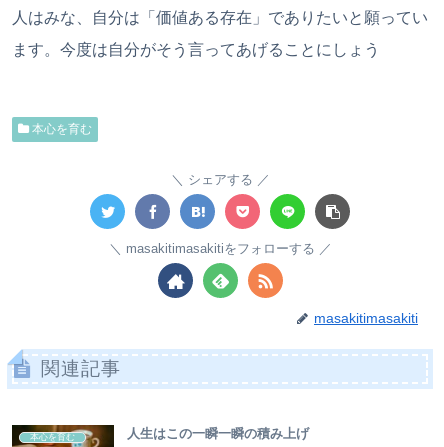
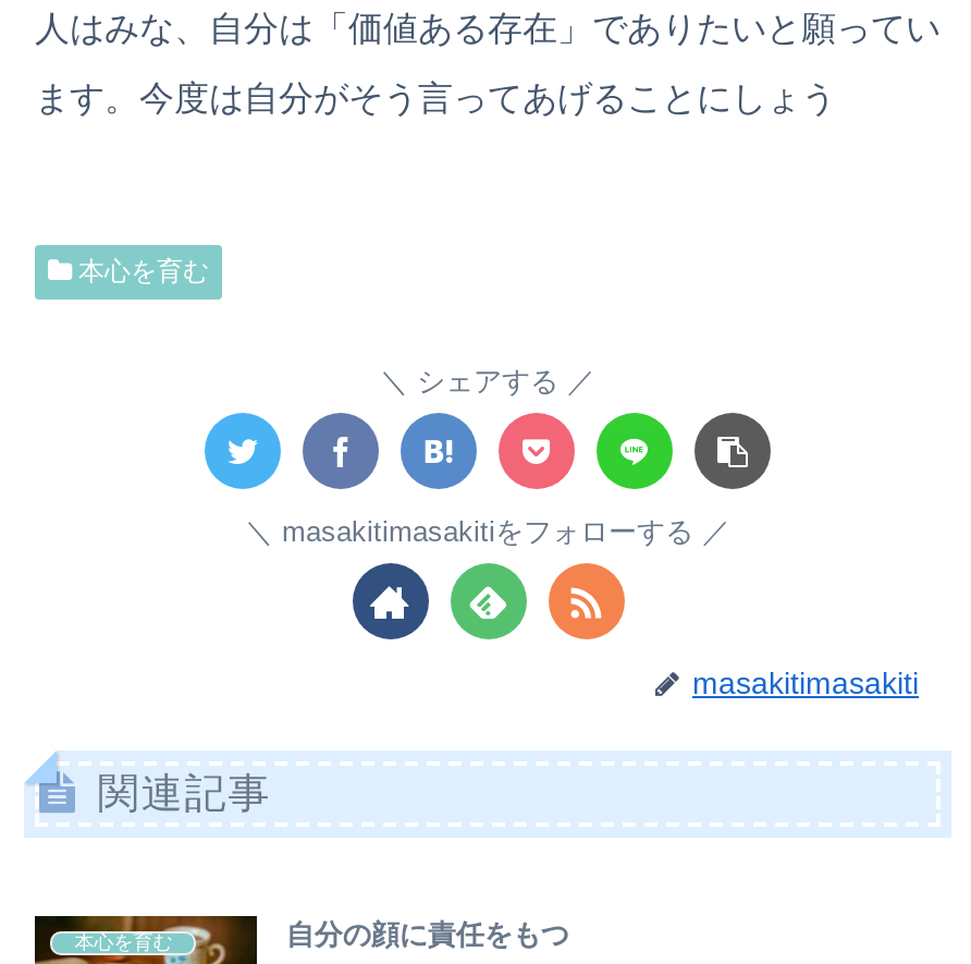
- 人生はこの一瞬一瞬の積み上げ
+ 自分の顔に責任をもつ
